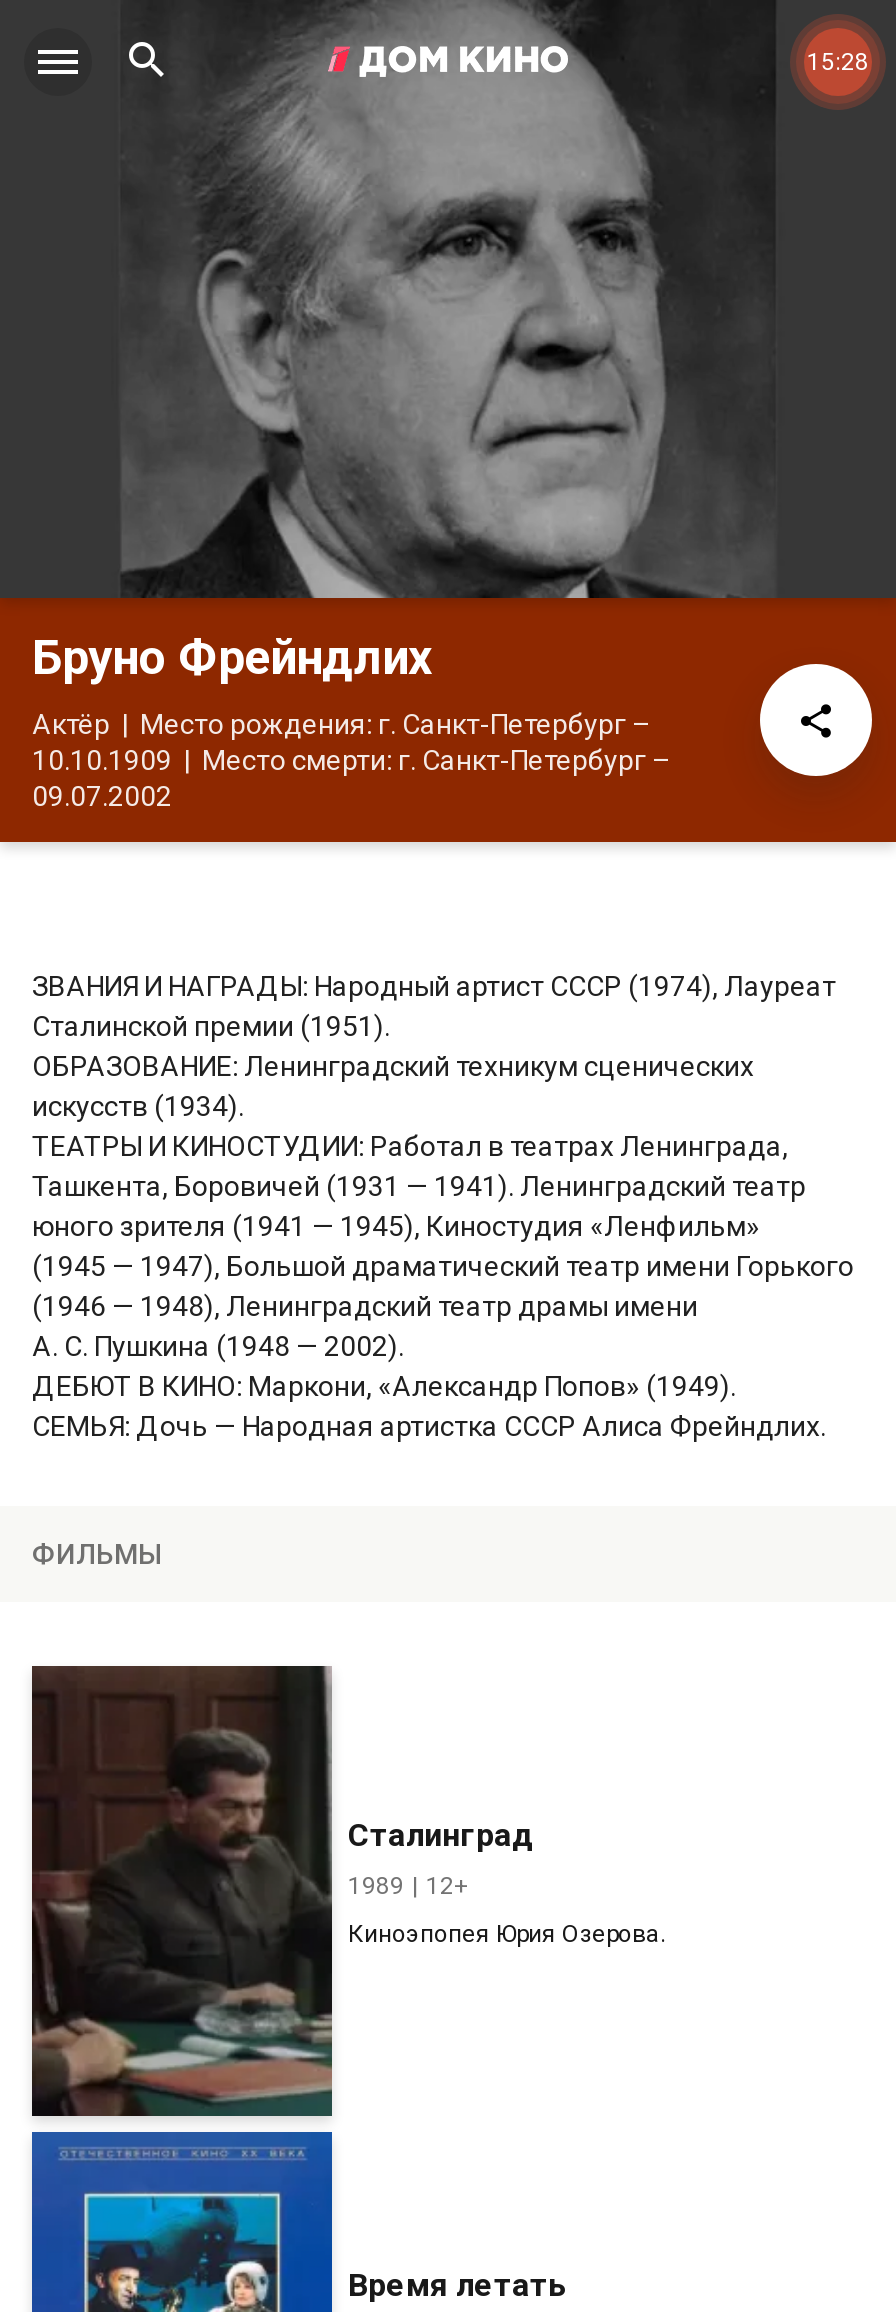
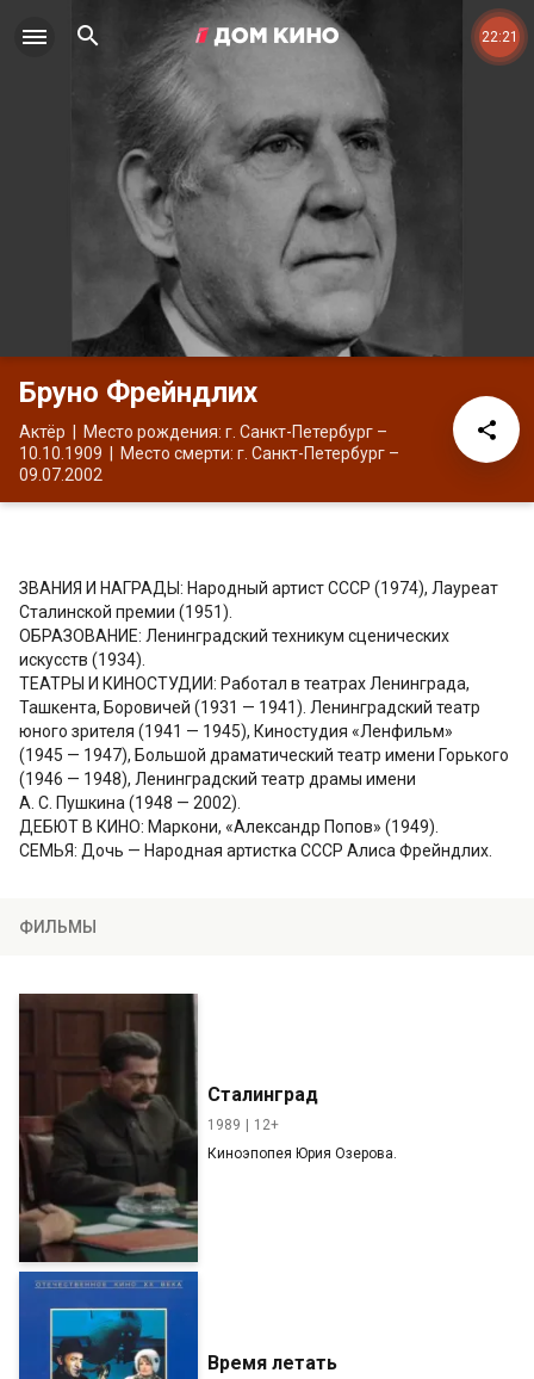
- 15:28
+ 22:21
